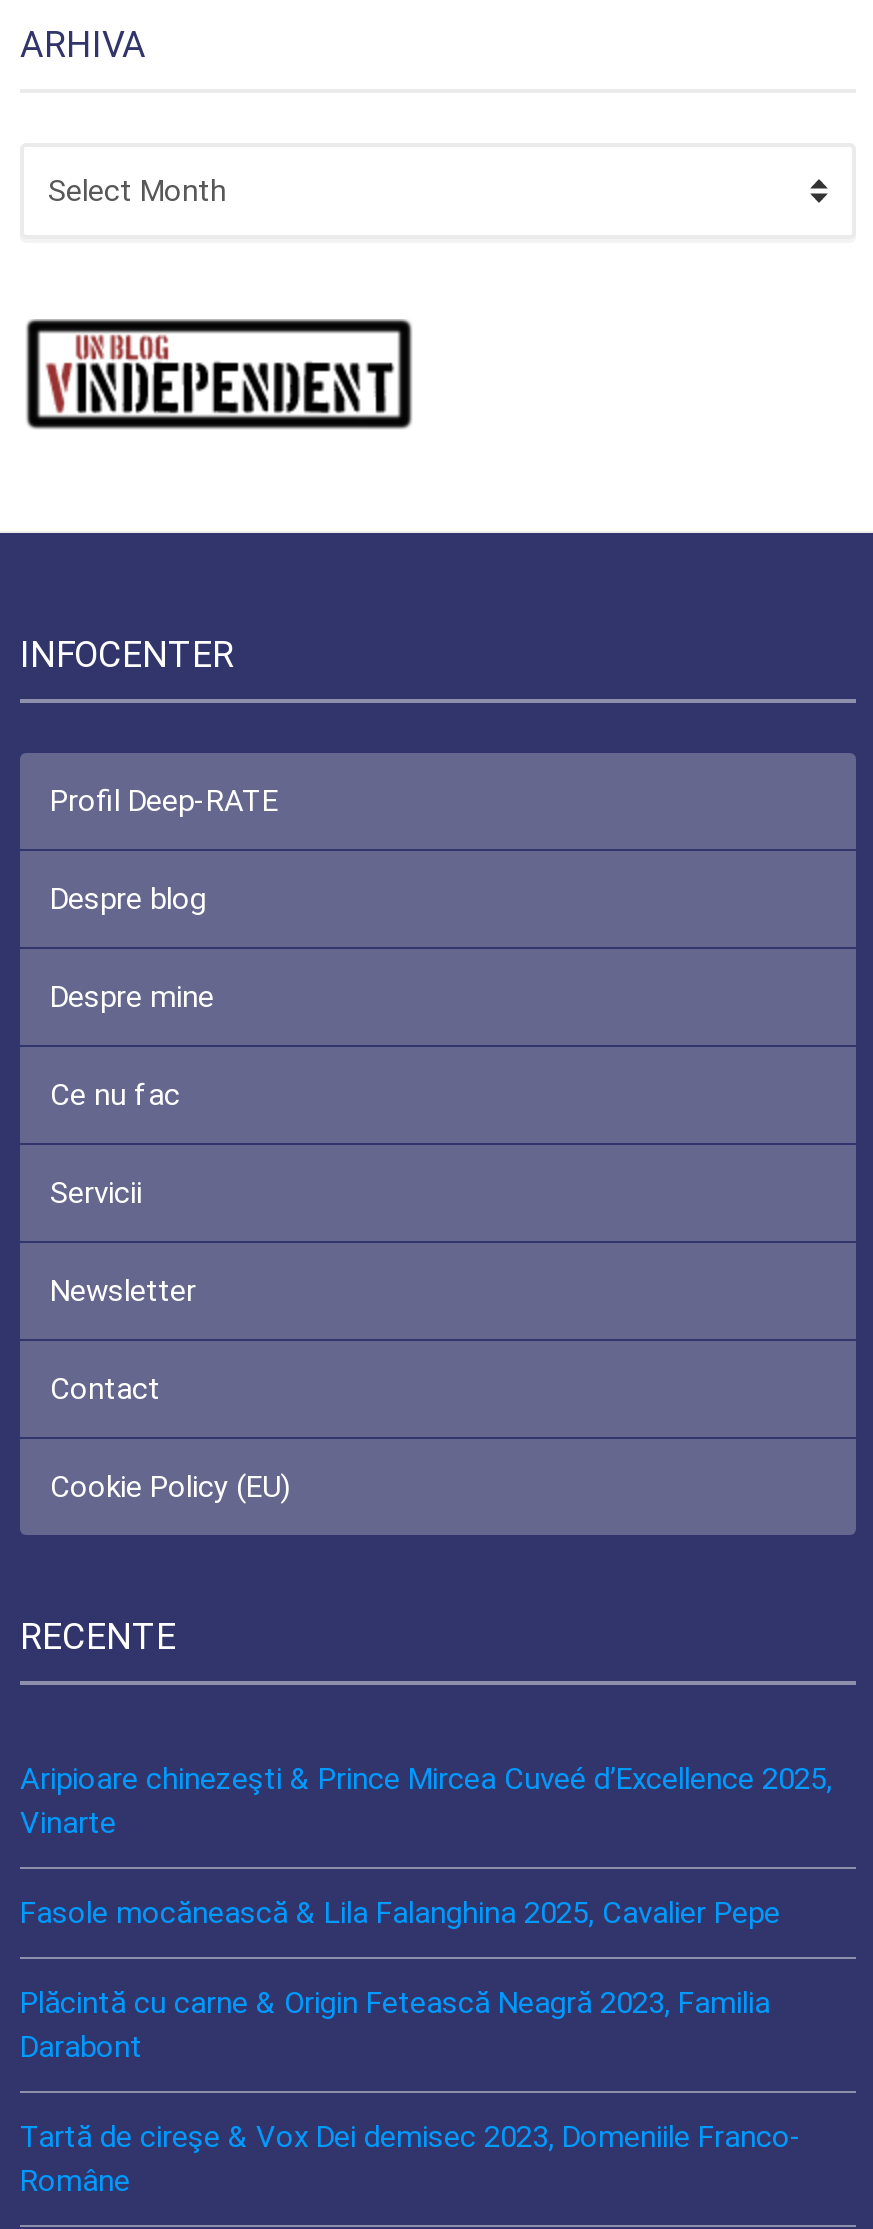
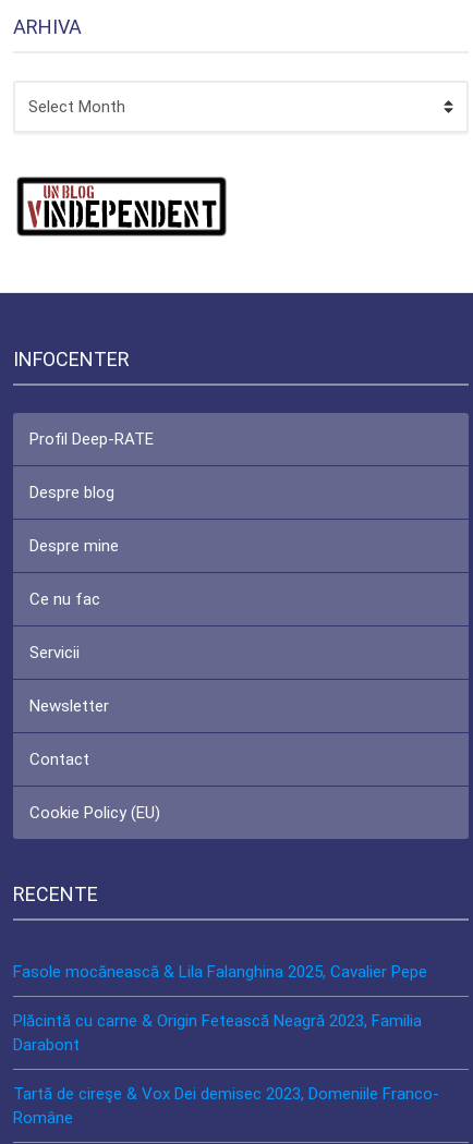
- Aripioare chinezeşti & Prince Mircea Cuveé d’Excellence 2025,
- Vinarte
